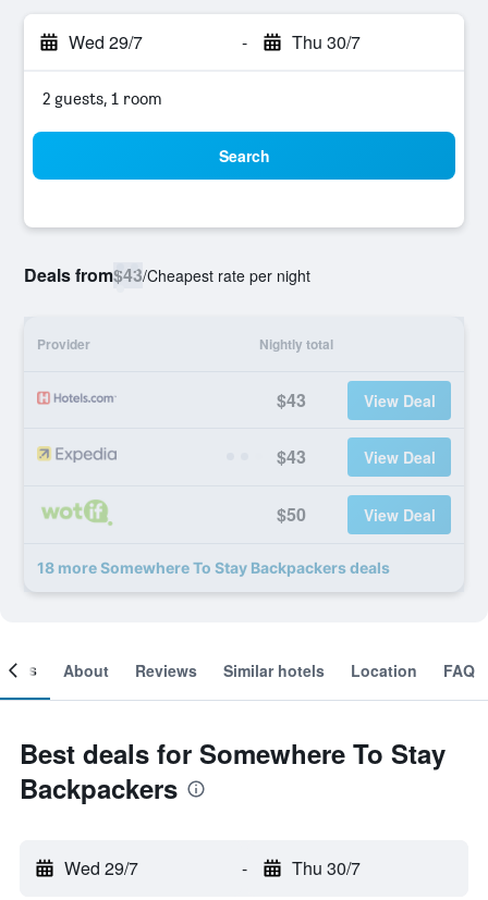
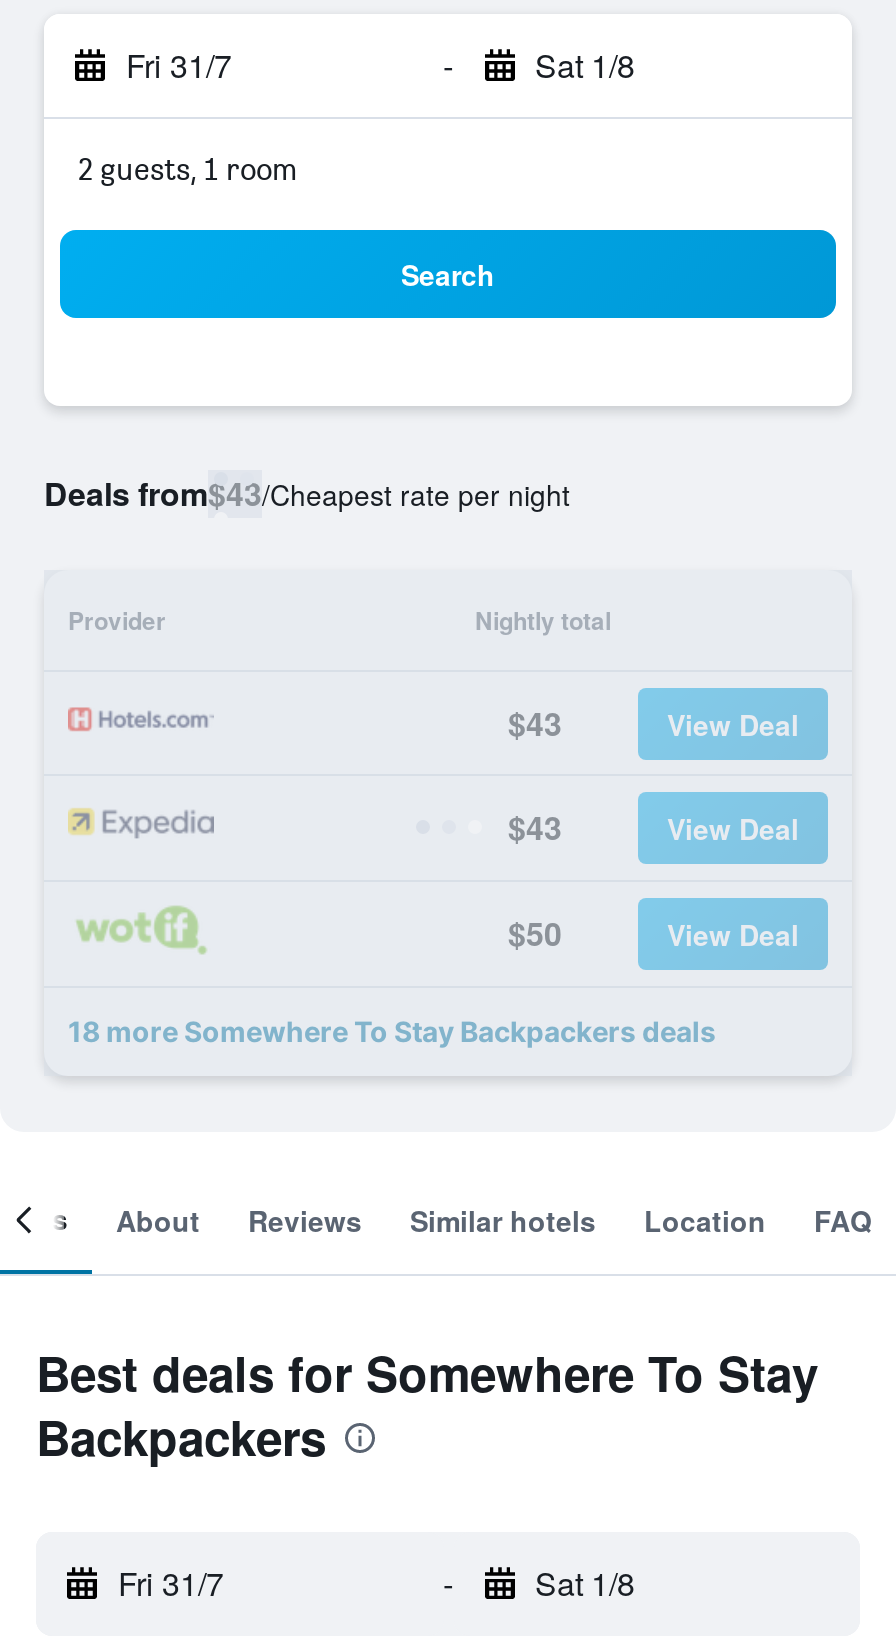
- Wed 29/7
+ Fri 31/7

- Thu 30/7
+ Sat 1/8

- Wed 29/7
+ Fri 31/7

- Thu 30/7
+ Sat 1/8
